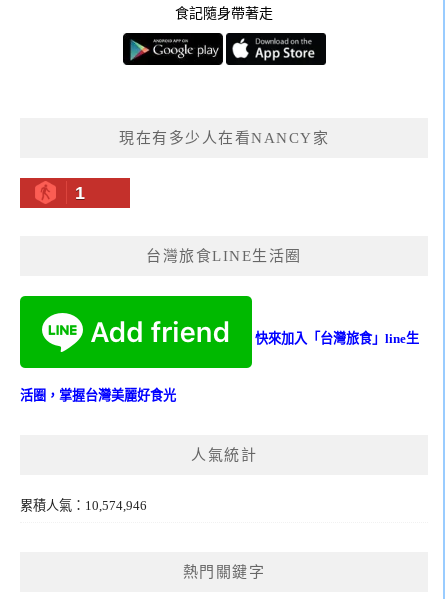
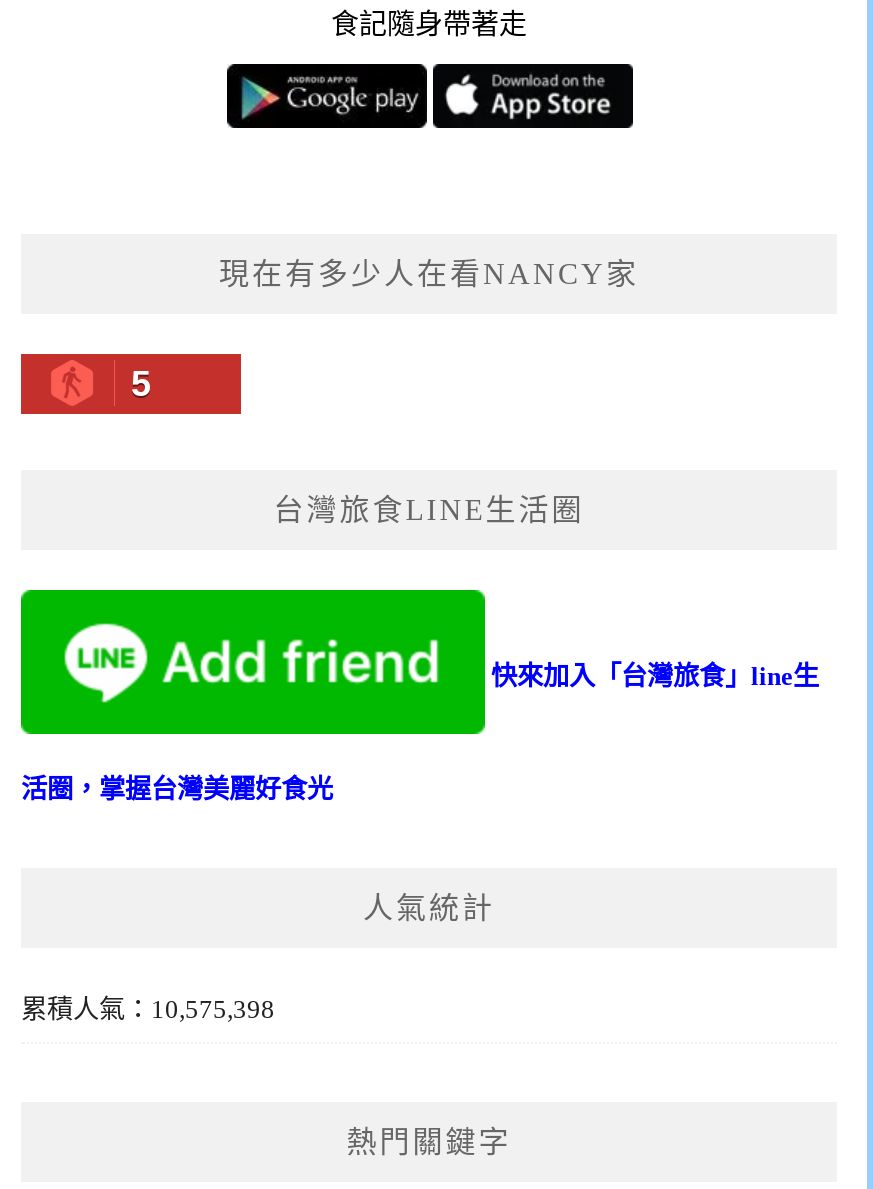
- 1
+ 5

- 累積人氣：10,574,946
+ 累積人氣：10,575,398
